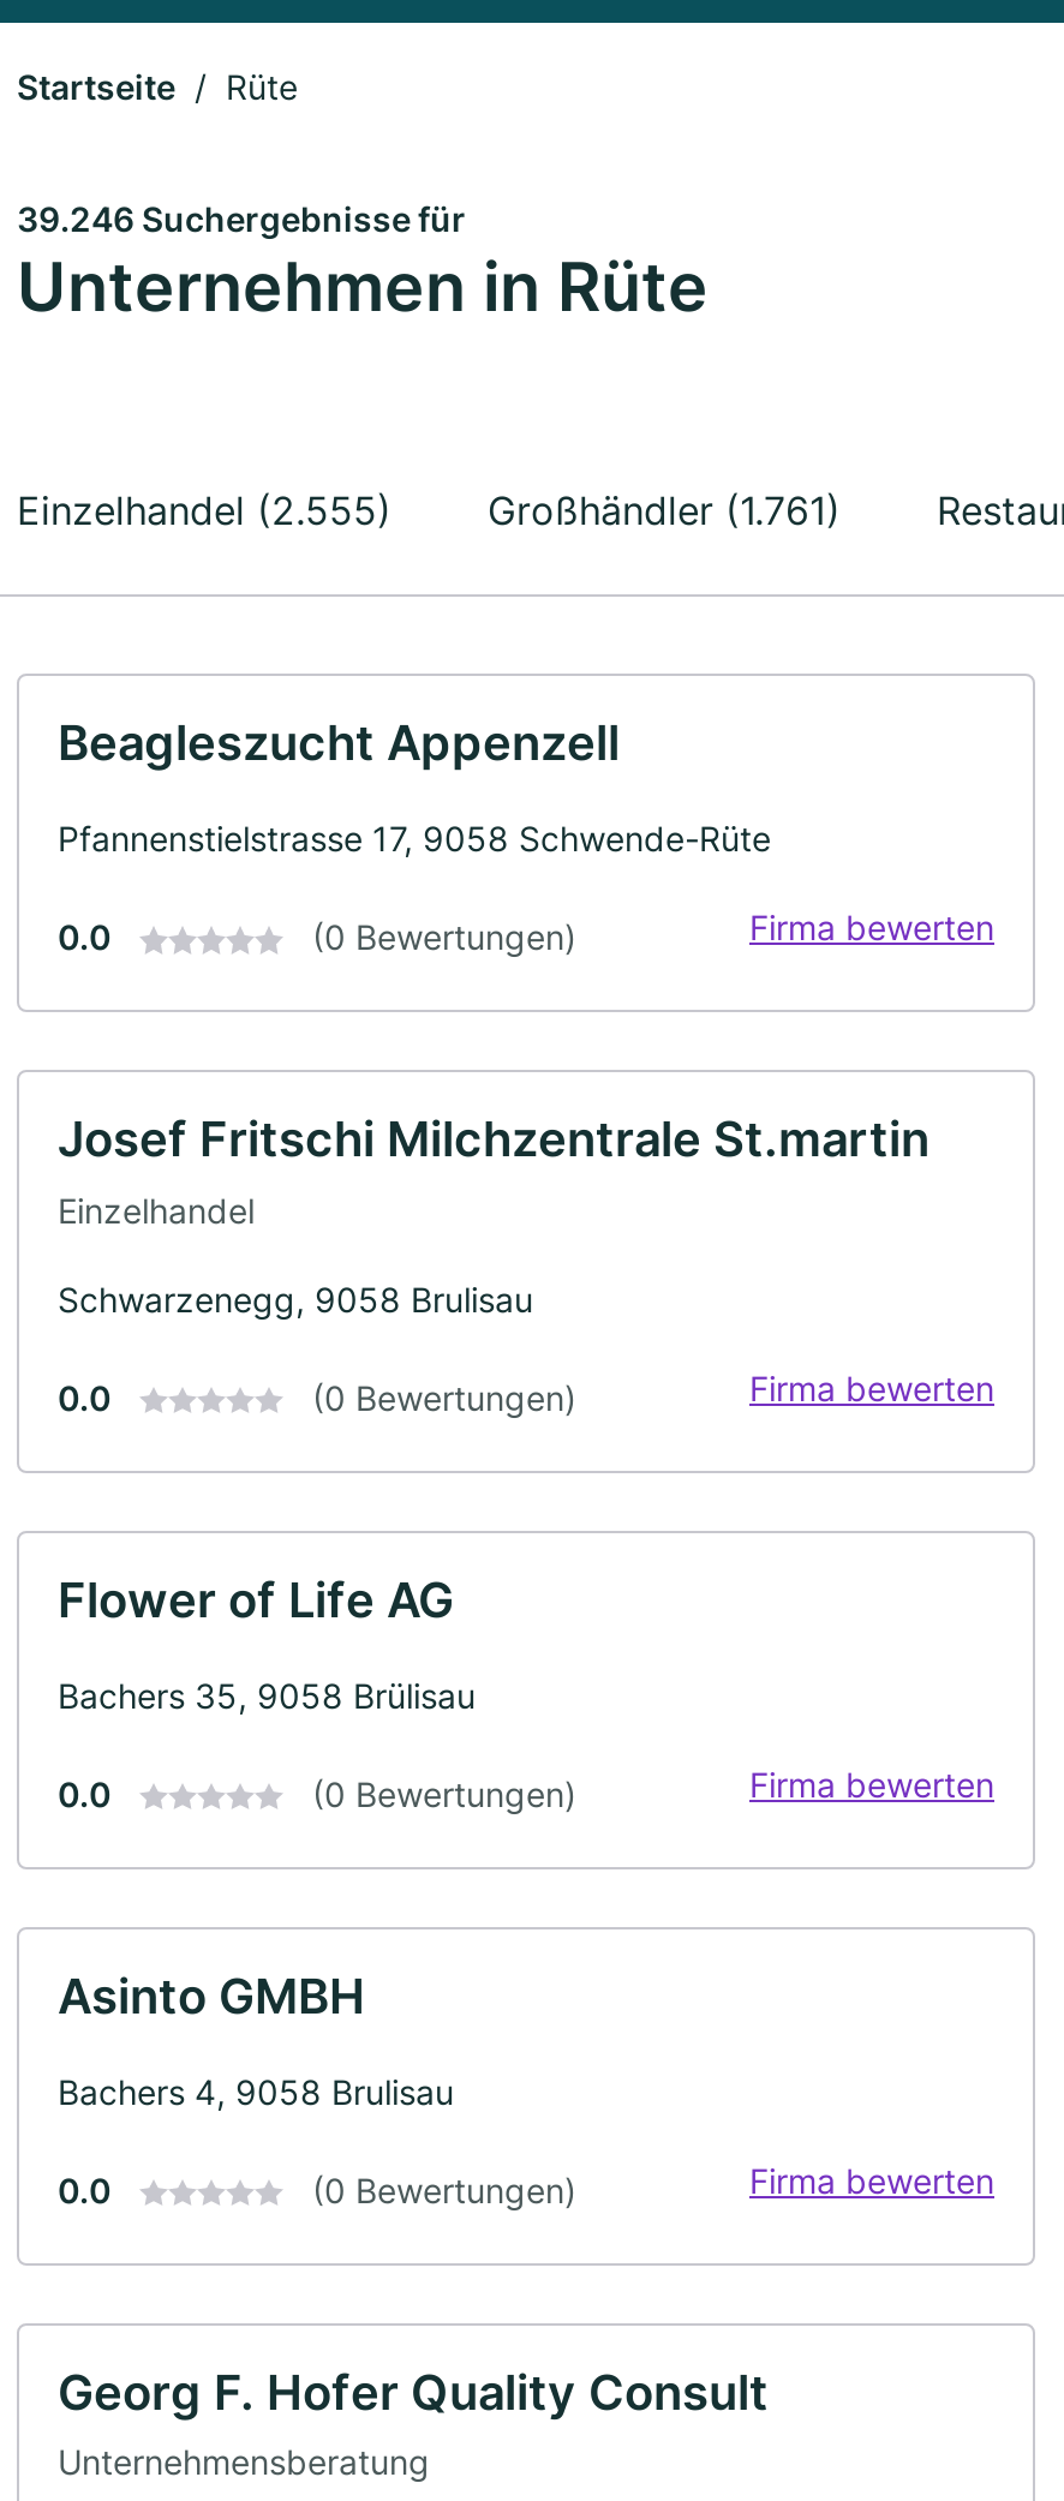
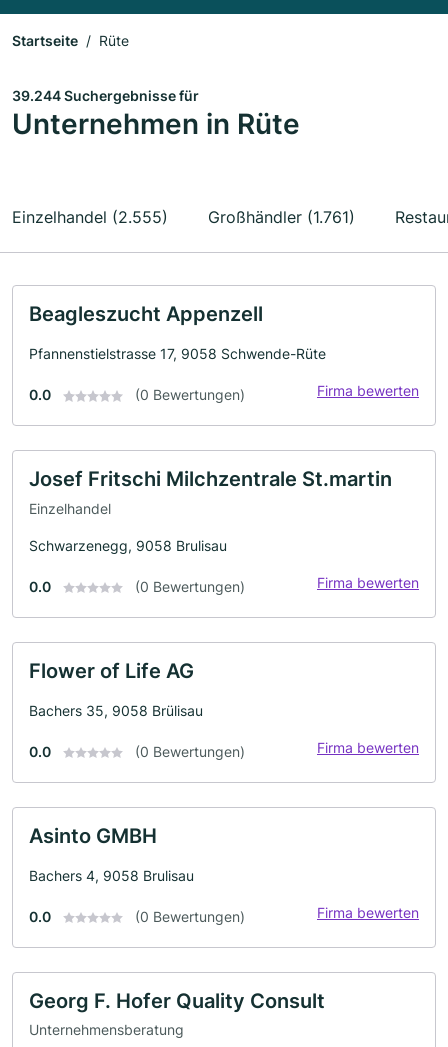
- 39.246 Suchergebnisse für
+ 39.244 Suchergebnisse für
